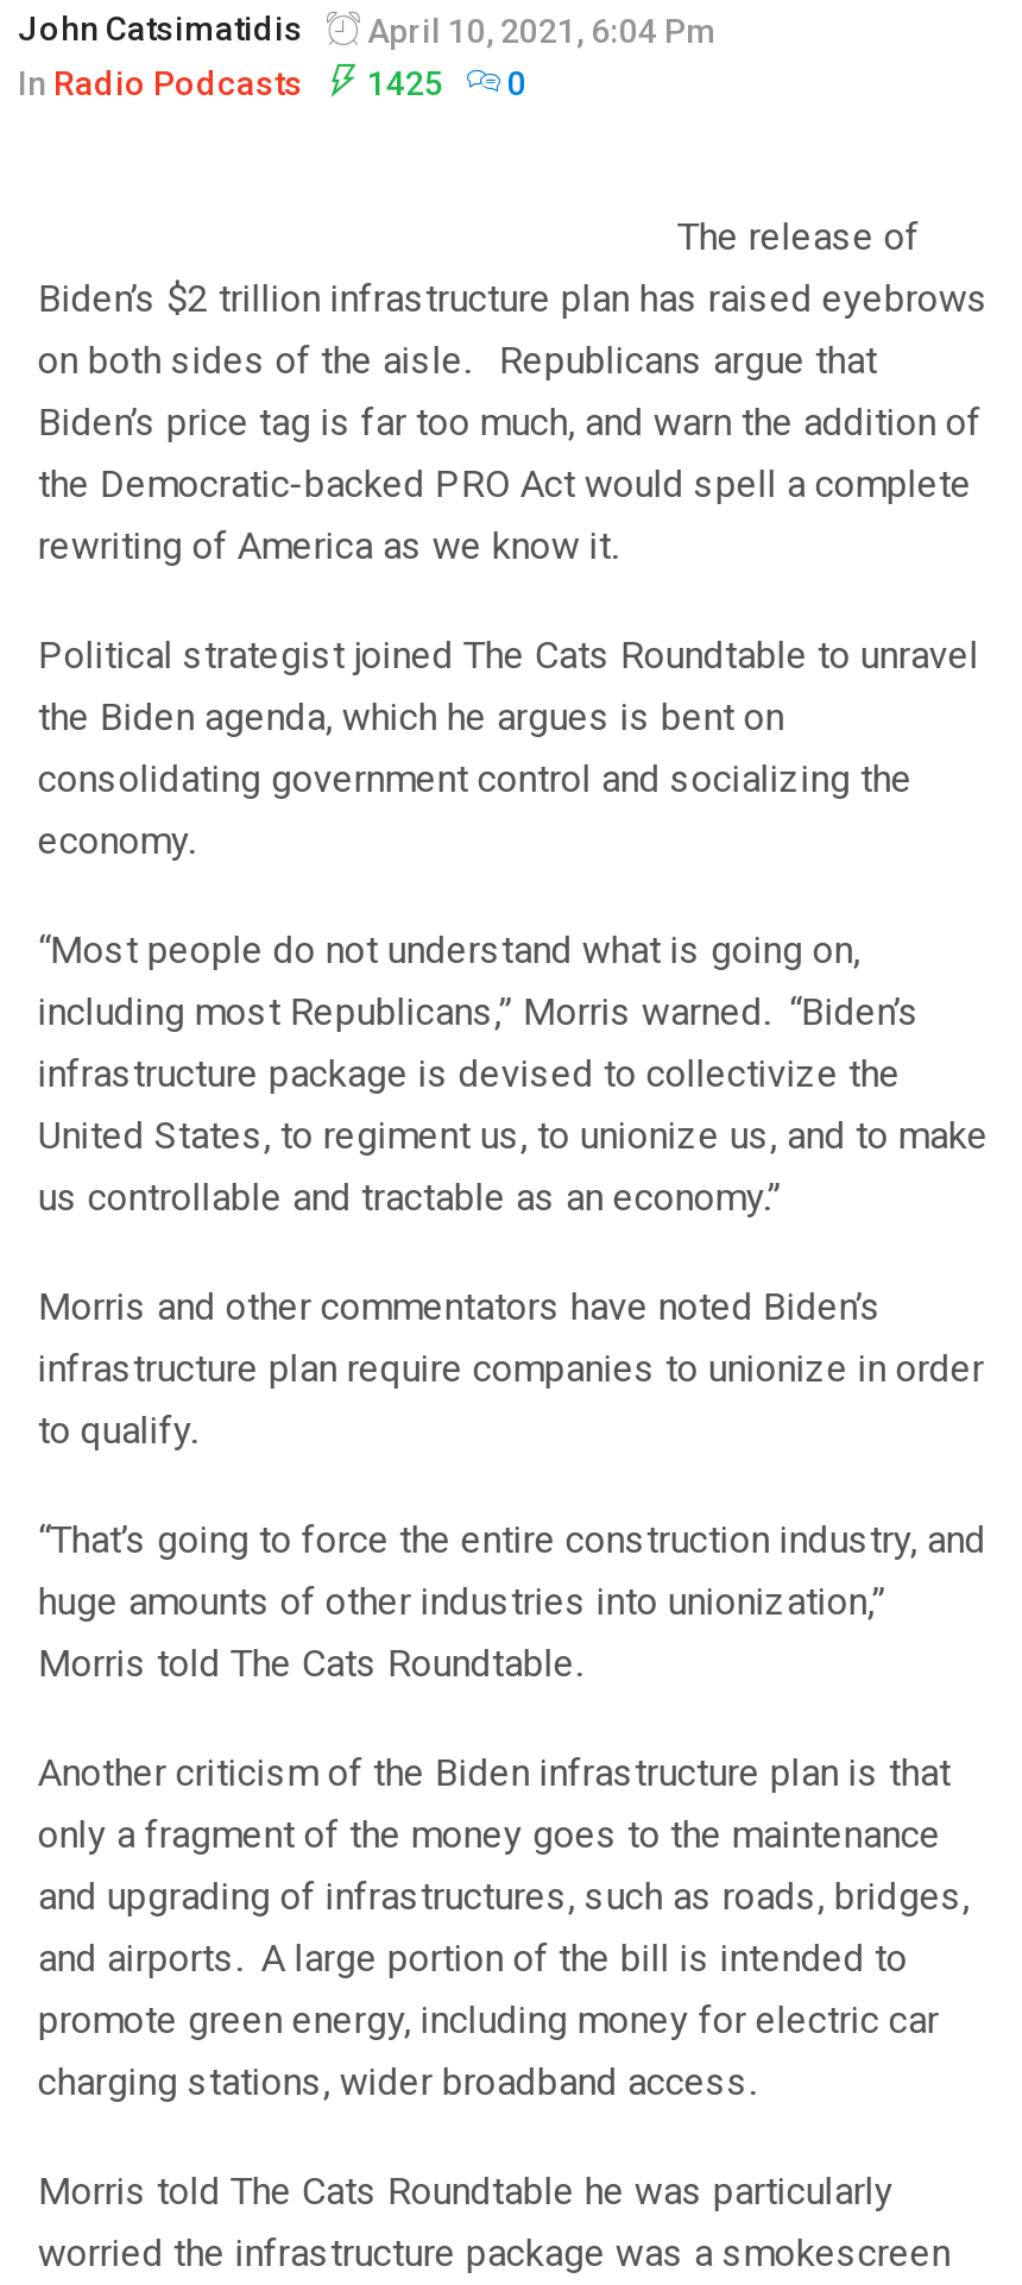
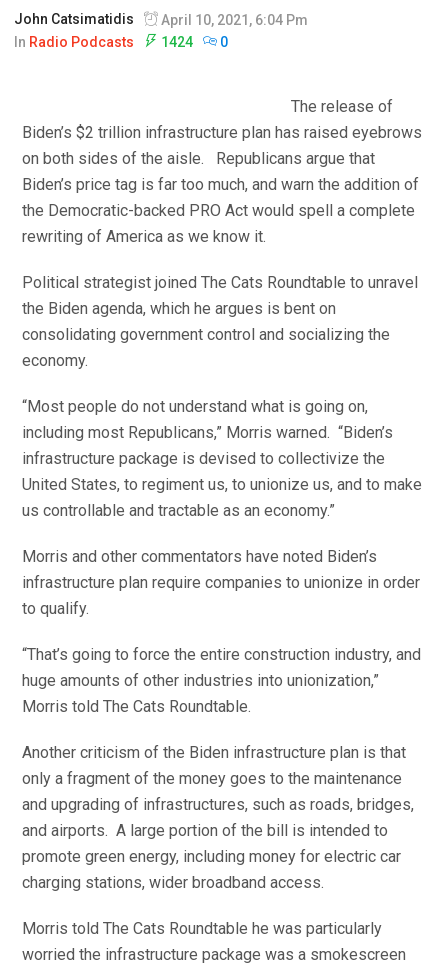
- In Radio Podcasts 1425 0
+ In Radio Podcasts 1424 0
